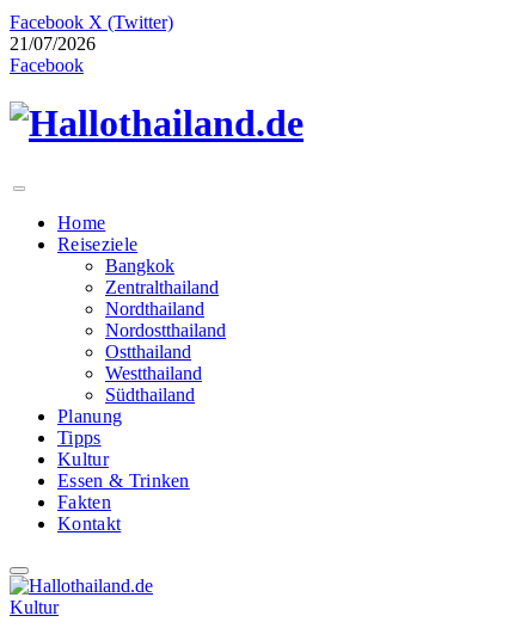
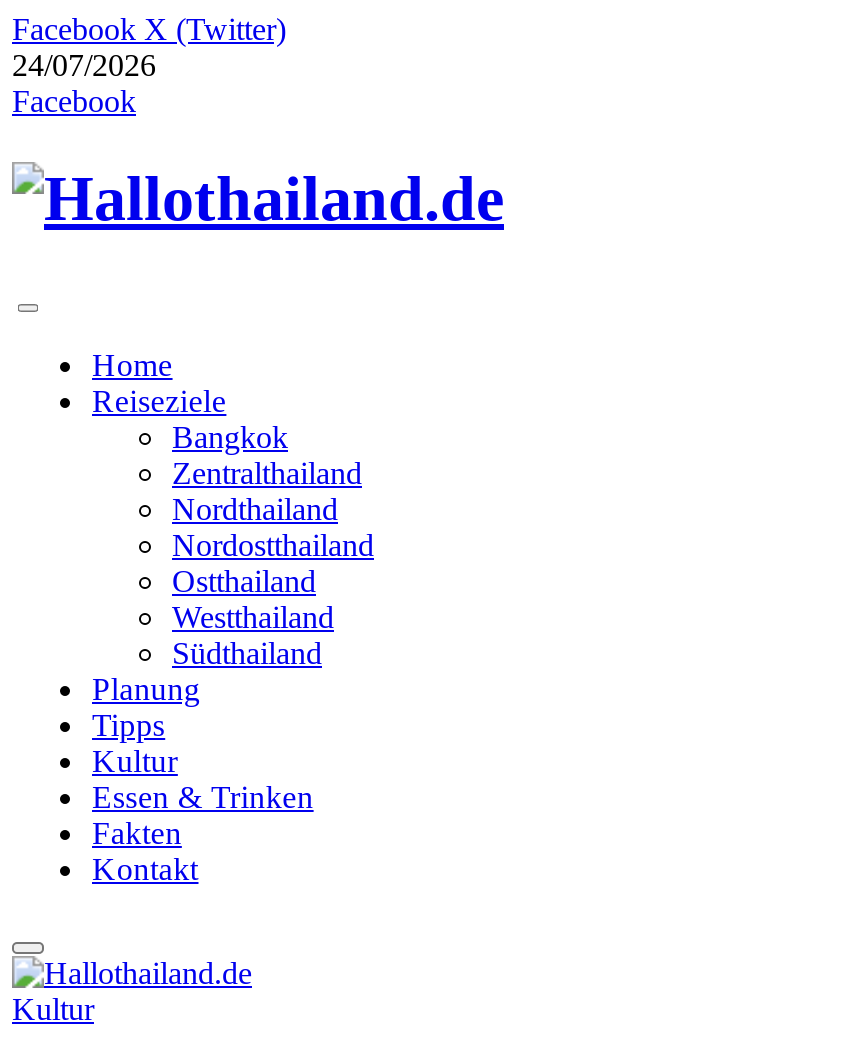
- 21/07/2026
+ 24/07/2026
